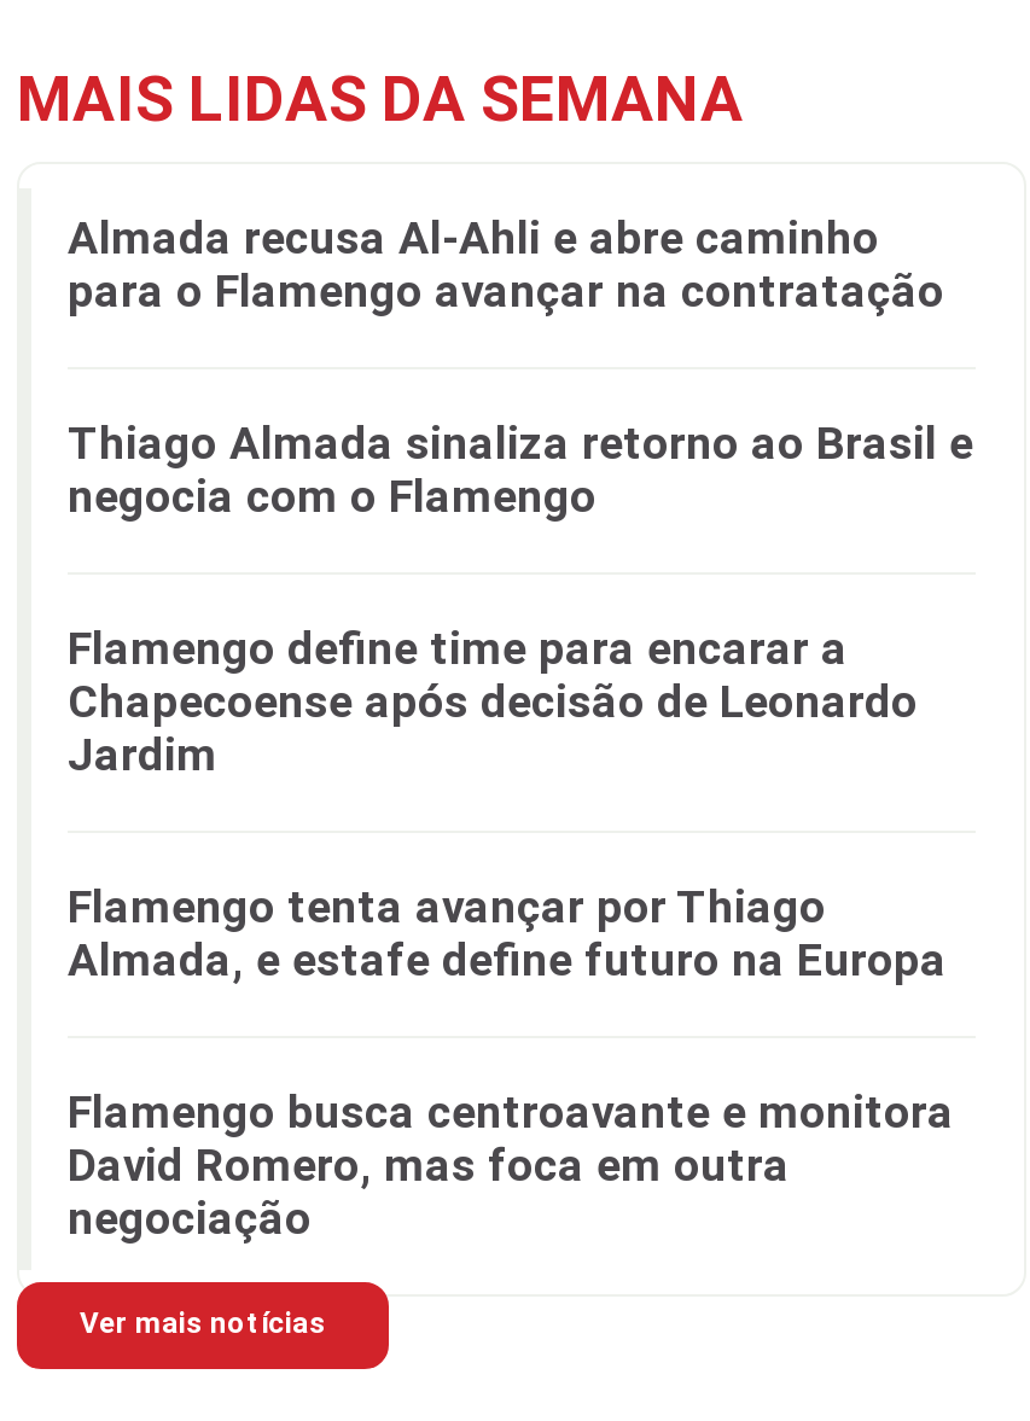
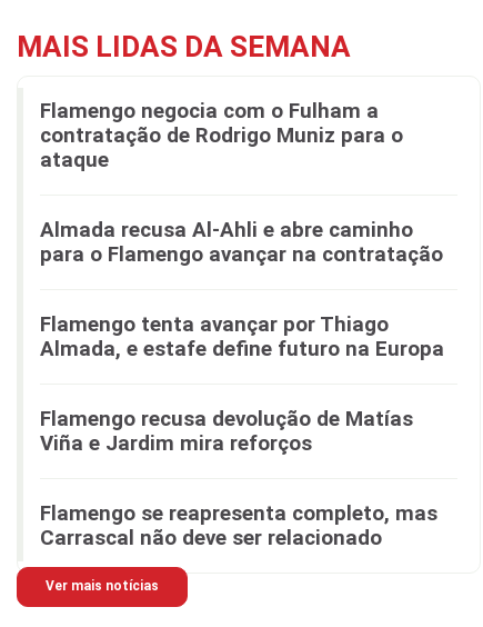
+ Flamengo negocia com o Fulham a
+ contratação de Rodrigo Muniz para o
+ ataque

moved down: Almada recusa Al-Ahli e abre caminho | para o Flamengo avançar na contratação

- Thiago Almada sinaliza retorno ao Brasil e
- negocia com o Flamengo
- Flamengo define time para encarar a
- Chapecoense após decisão de Leonardo
- Jardim

moved up: Flamengo tenta avançar por Thiago | Almada, e estafe define futuro na Europa

- Flamengo busca centroavante e monitora
- David Romero, mas foca em outra
- negociação
+ Flamengo recusa devolução de Matías
+ Viña e Jardim mira reforços
+ Flamengo se reapresenta completo, mas
+ Carrascal não deve ser relacionado
